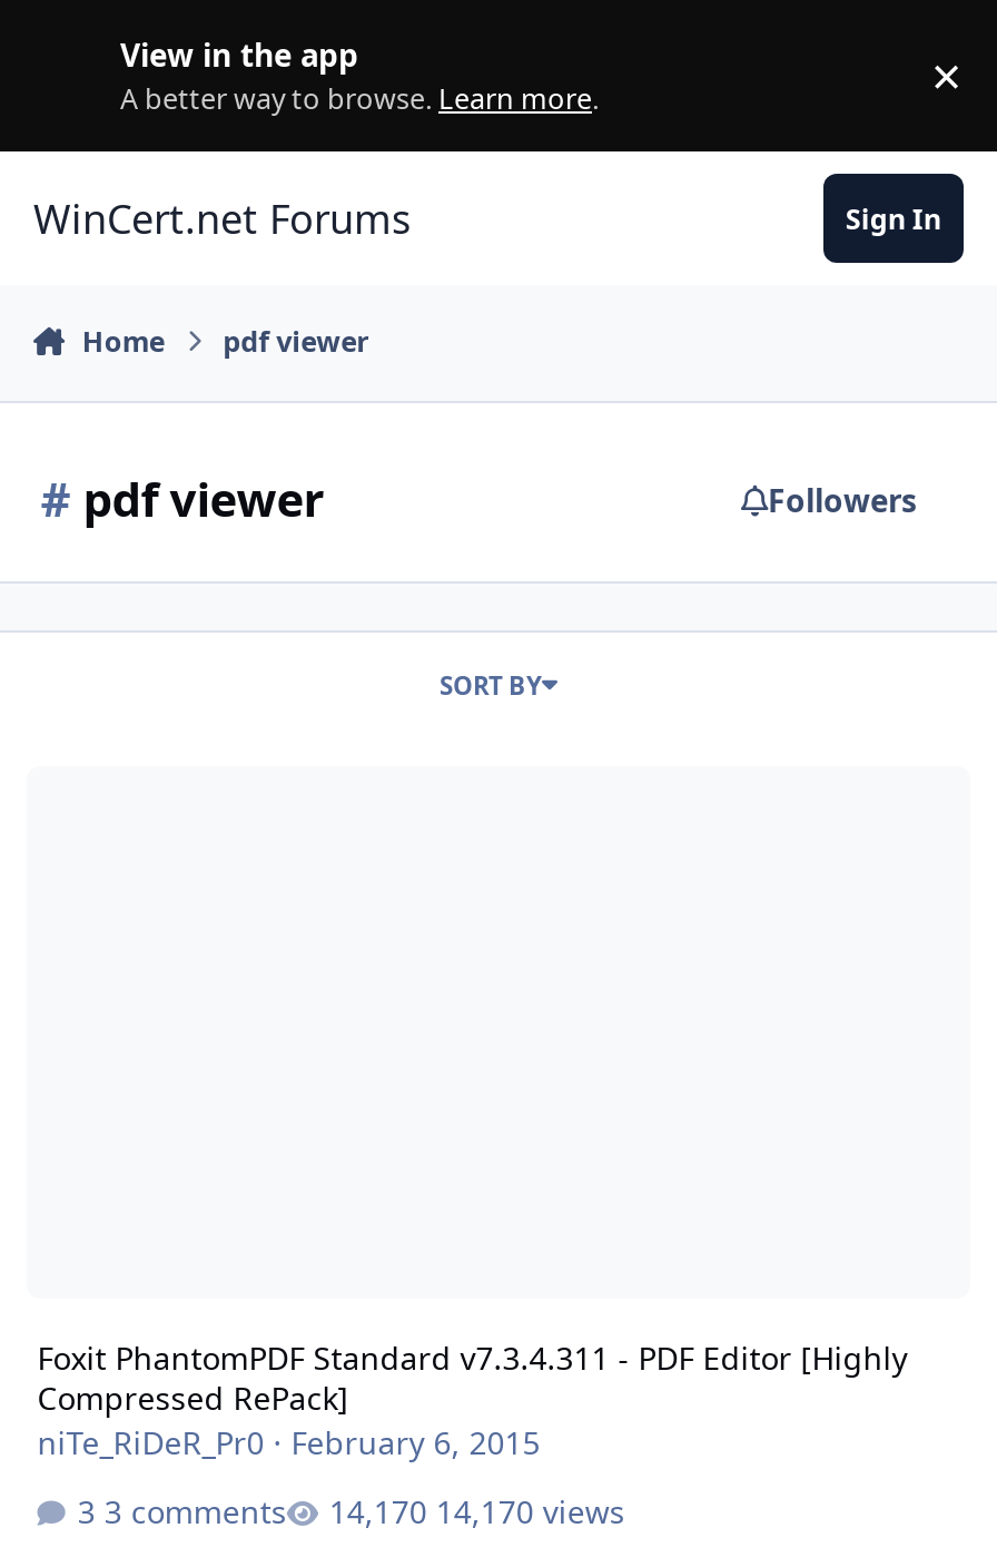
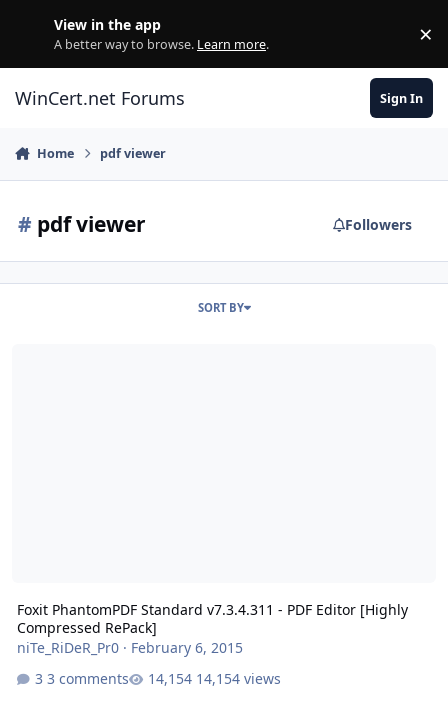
- 14,170 views
+ 14,154 views
